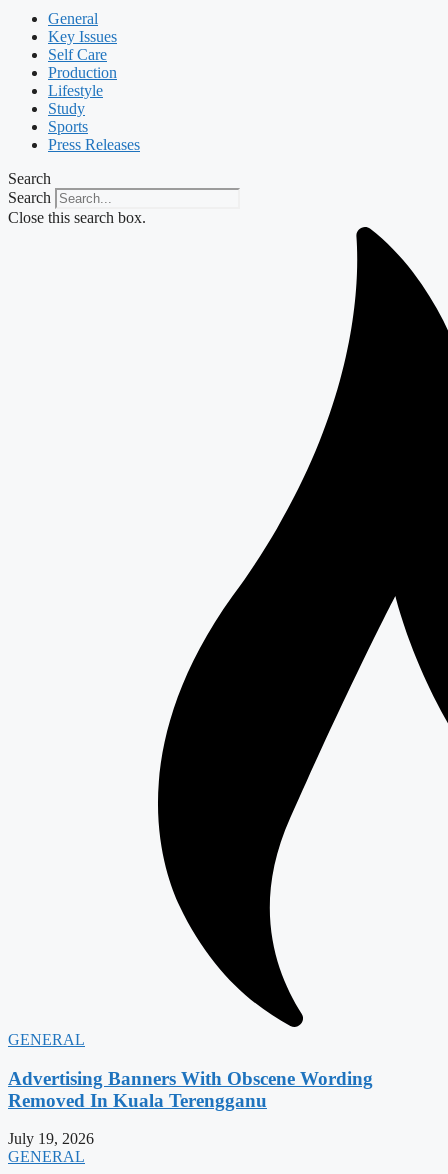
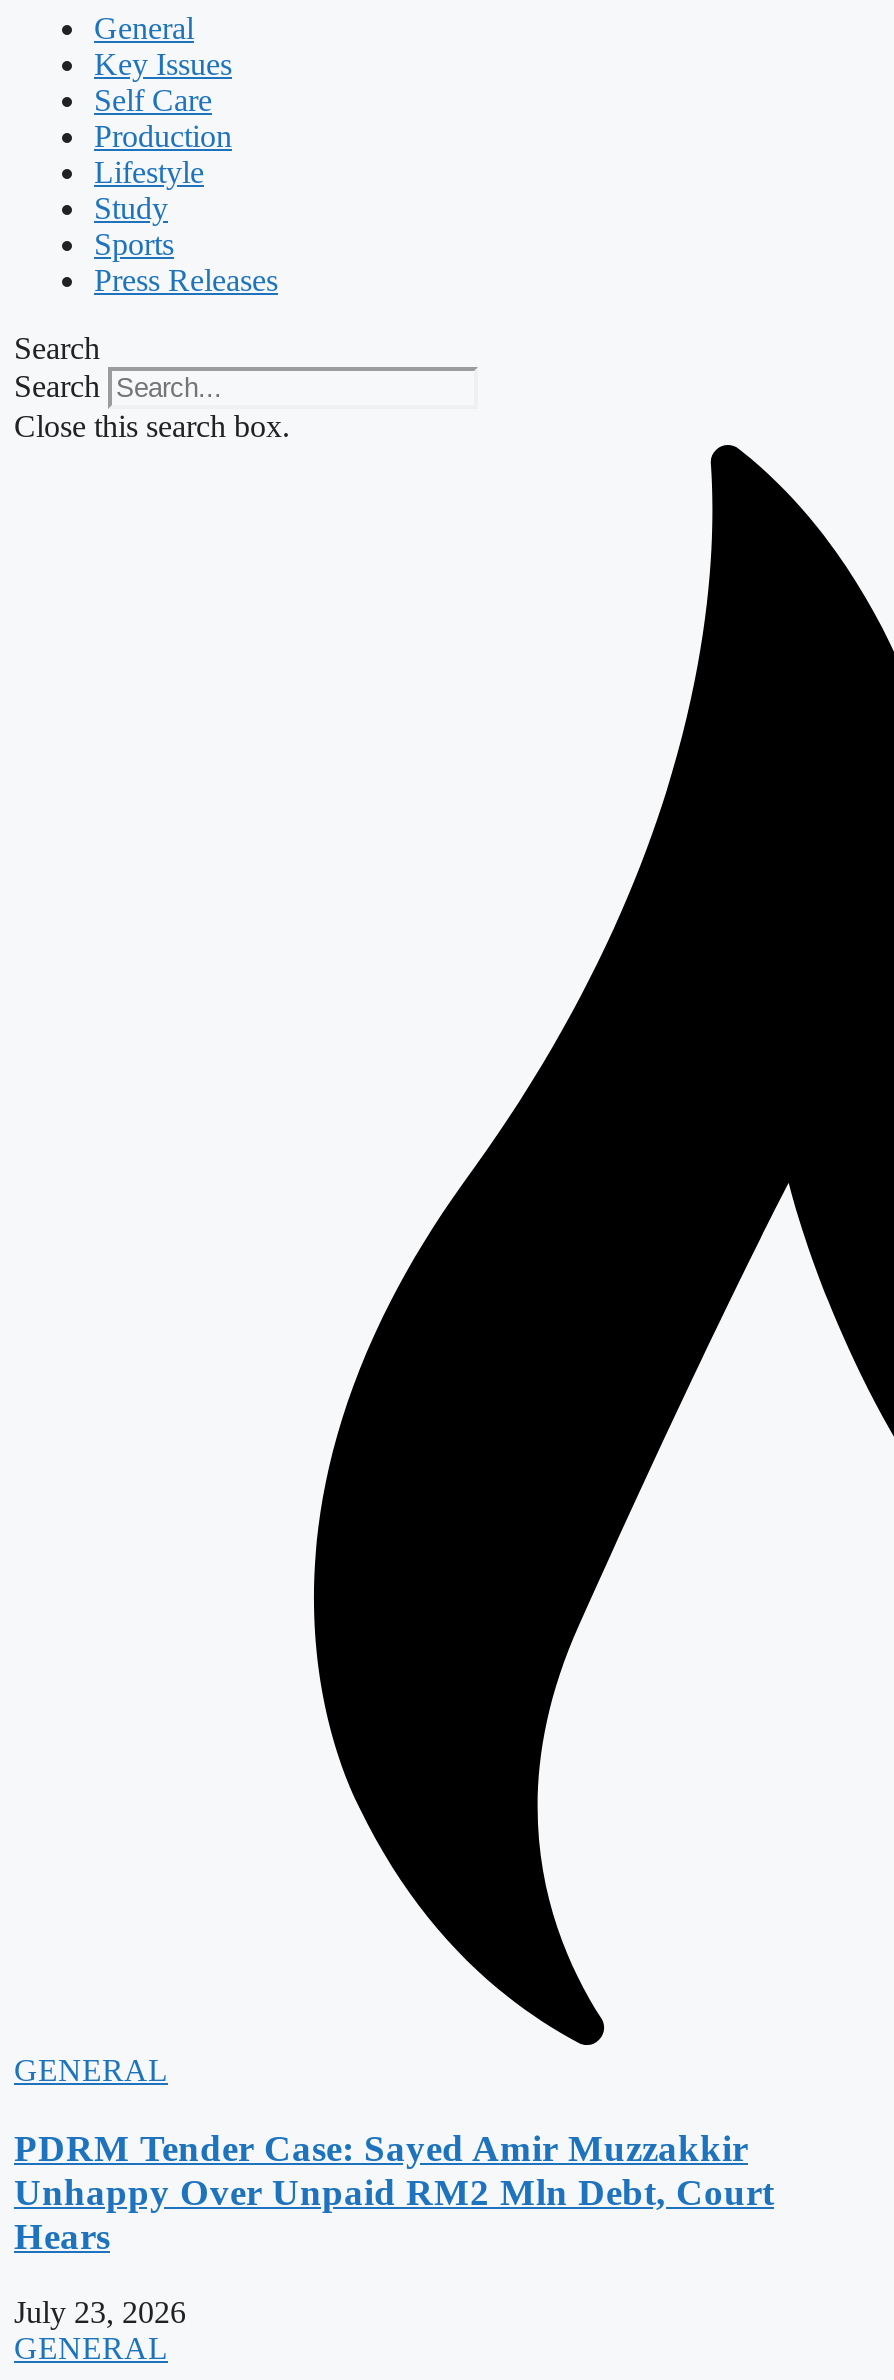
- Advertising Banners With Obscene Wording
- Removed In Kuala Terengganu
+ PDRM Tender Case: Sayed Amir Muzzakkir
+ Unhappy Over Unpaid RM2 Mln Debt, Court
+ Hears

- July 19, 2026
+ July 23, 2026
